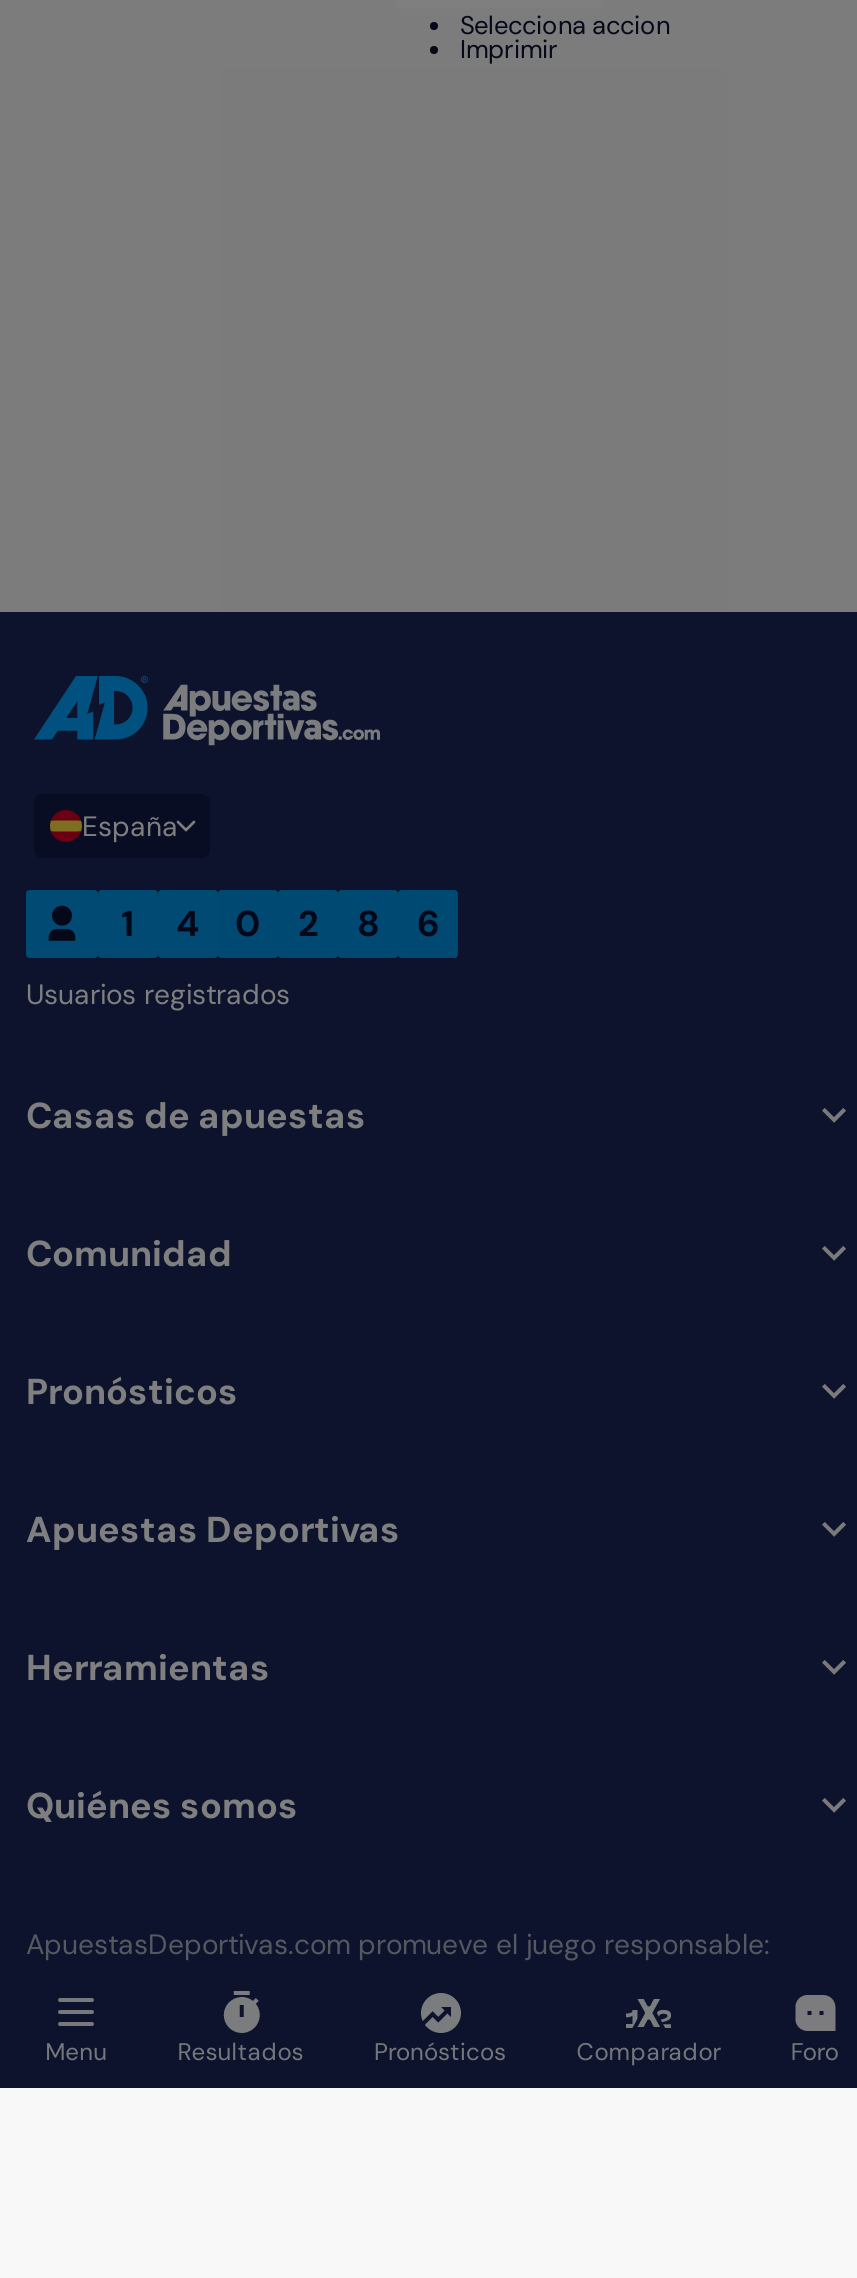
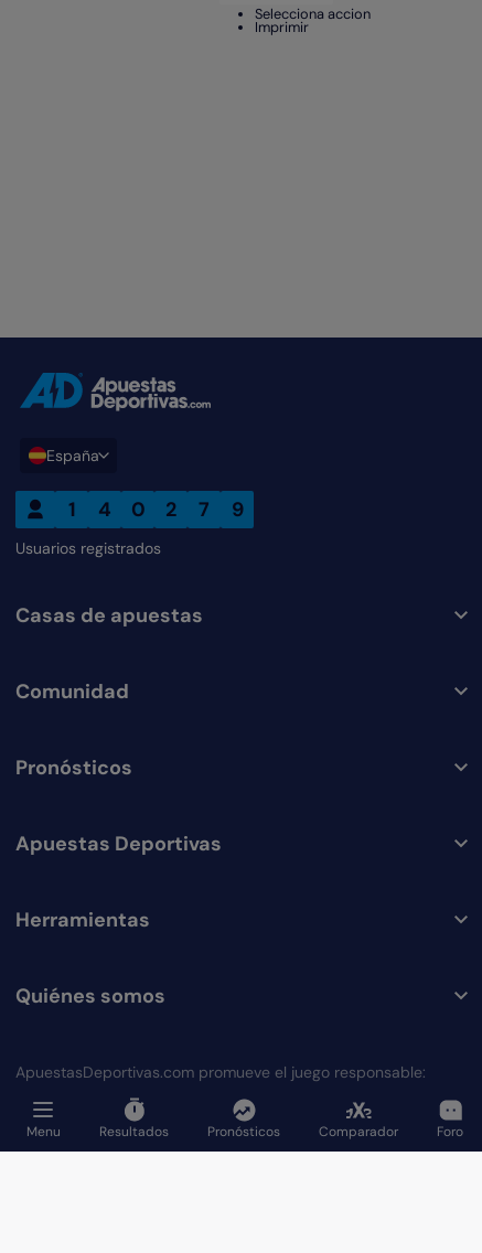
- 8
+ 7

- 6
+ 9
